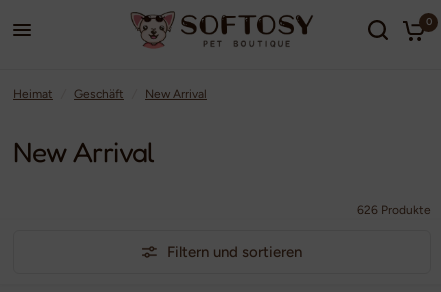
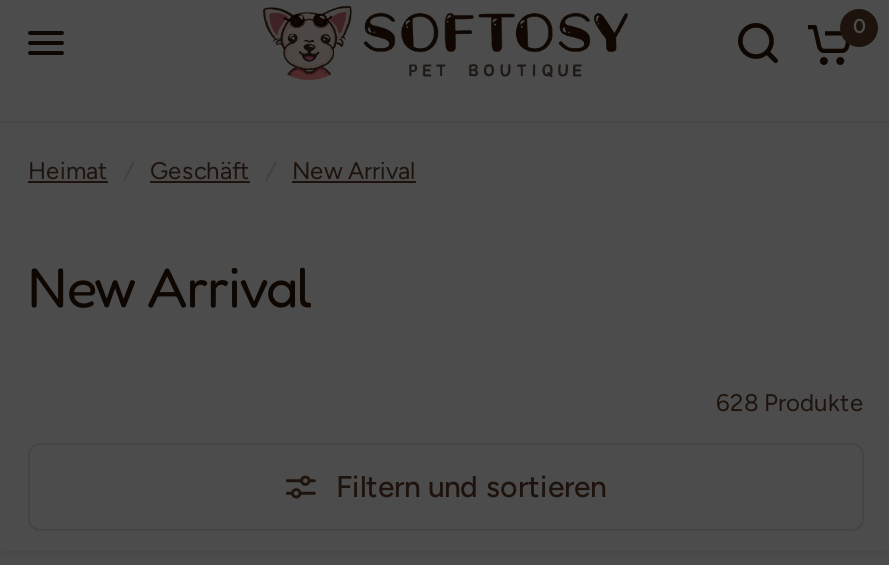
- 626 Produkte
+ 628 Produkte
